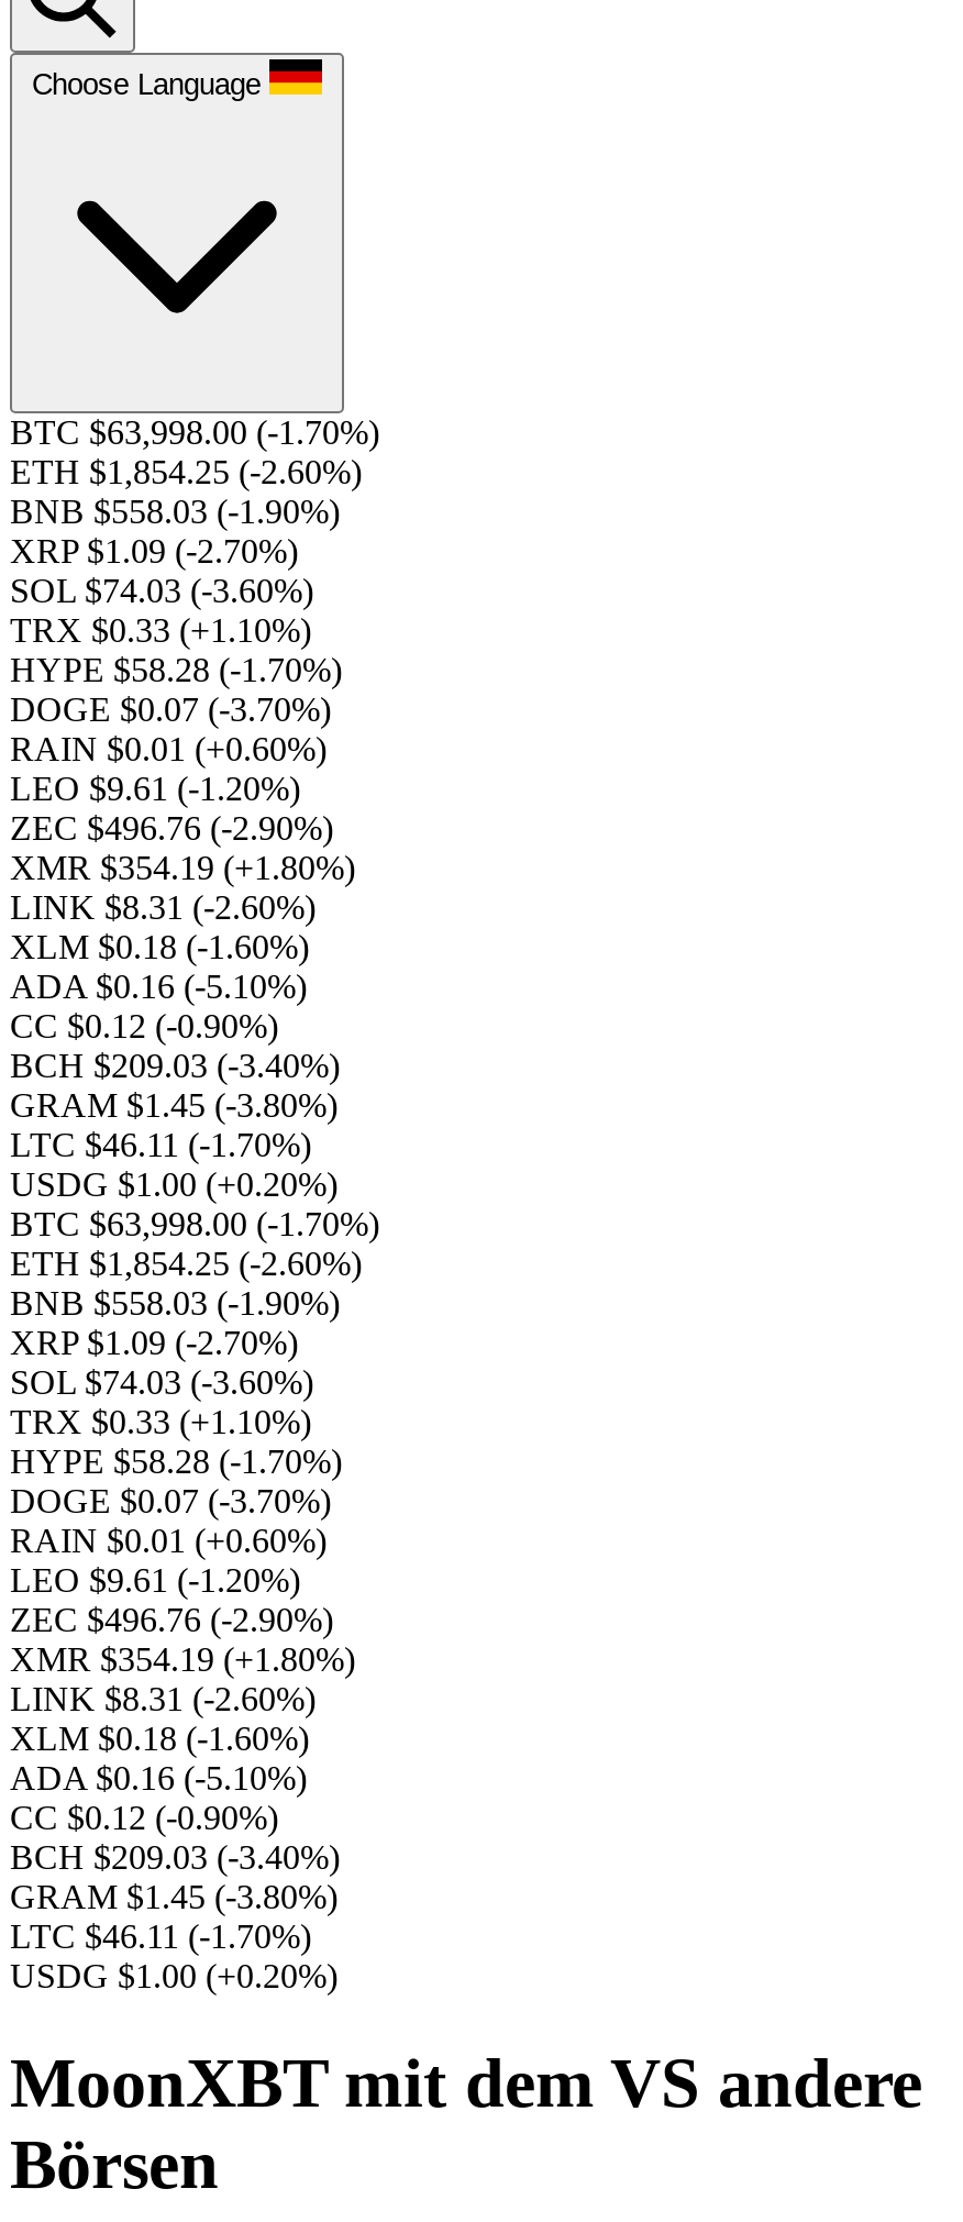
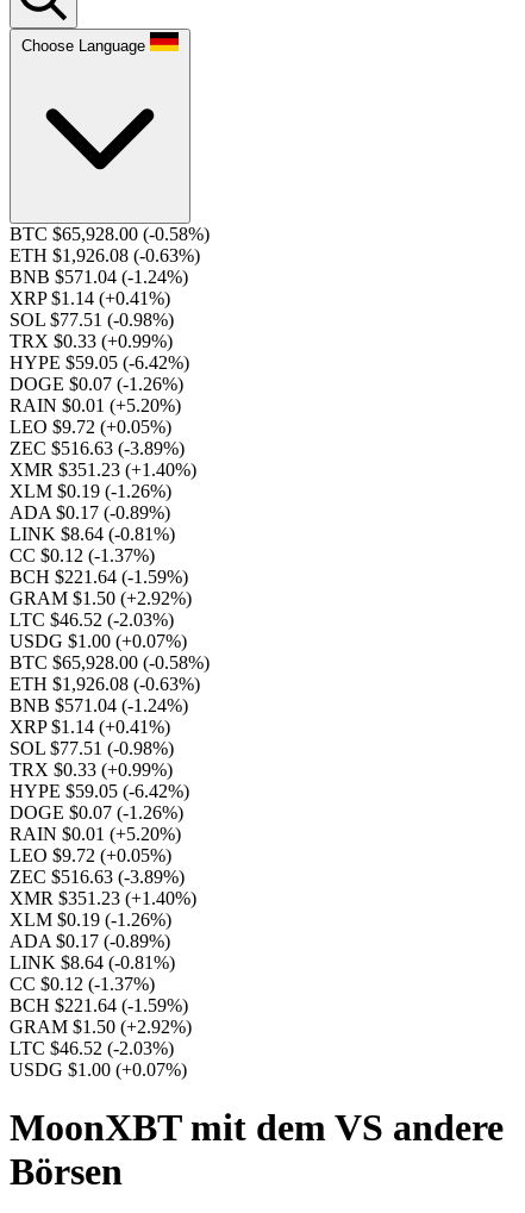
- BTC $63,998.00(-1.70%)
- ETH $1,854.25 (-2.60%)
- BNB $558.03 (-1.90%)
- XRP $1.09 (-2.70%)
- SOL $74.03(-3.60%)
- TRX $0.33 (+1.10%)
- HYPE $58.28 (-1.70%)
- DOGE $0.07 (-3.70%)
- RAIN $0.01 (+0.60%)
- LEO $9.61 (-1.20%)
- ZEC $496.76 (-2.90%)
- XMR $354.19(+1.80%)
- LINK $8.31 (-2.60%)
- XLM $0.18 (-1.60%)
- ADA $0.16 (-5.10%)
- CC $0.12 (-0.90%)
- BCH $209.03 (-3.40%)
- GRAM $1.45 (-3.80%)
- LTC $46.11 (-1.70%)
- USDG $1.00 (+0.20%)
- BTC $63,998.00 (-1.70%)
- ETH $1,854.25 (-2.60%)
- BNB $558.03 (-1.90%)
- XRP $1.09 (-2.70%)
- SOL $74.03(-3.60%)
- TRX $0.33 (+1.10%)
- HYPE $58.28 (-1.70%)
- DOGE $0.07 (-3.70%)
- RAIN $0.01 (+0.60%)
- LEO $9.61 (-1.20%)
- ZEC $496.76 (-2.90%)
- XMR $354.19(+1.80%)
- LINK $8.31 (-2.60%)
- XLM $0.18 (-1.60%)
- ADA $0.16 (-5.10%)
- CC $0.12 (-0.90%)
- BCH $209.03 (-3.40%)
- GRAM $1.45 (-3.80%)
- LTC $46.11 (-1.70%)
- USDG $1.00 (+0.20%)
+ BTC $65,928.00(-0.58%)
+ ETH $1,926.08 (-0.63%)
+ BNB $571.04 (-1.24%)
+ XRP $1.14 (+0.41%)
+ SOL $77.51(-0.98%)
+ TRX $0.33 (+0.99%)
+ HYPE $59.05 (-6.42%)
+ DOGE $0.07 (-1.26%)
+ RAIN $0.01 (+5.20%)
+ LEO $9.72 (+0.05%)
+ ZEC $516.63 (-3.89%)
+ XMR $351.23(+1.40%)
+ XLM $0.19 (-1.26%)
+ ADA $0.17 (-0.89%)
+ LINK $8.64 (-0.81%)
+ CC $0.12 (-1.37%)
+ BCH $221.64 (-1.59%)
+ GRAM $1.50 (+2.92%)
+ LTC $46.52 (-2.03%)
+ USDG $1.00 (+0.07%)
+ BTC $65,928.00 (-0.58%)
+ ETH $1,926.08 (-0.63%)
+ BNB $571.04 (-1.24%)
+ XRP $1.14 (+0.41%)
+ SOL $77.51(-0.98%)
+ TRX $0.33 (+0.99%)
+ HYPE $59.05 (-6.42%)
+ DOGE $0.07 (-1.26%)
+ RAIN $0.01 (+5.20%)
+ LEO $9.72 (+0.05%)
+ ZEC $516.63 (-3.89%)
+ XMR $351.23(+1.40%)
+ XLM $0.19 (-1.26%)
+ ADA $0.17 (-0.89%)
+ LINK $8.64 (-0.81%)
+ CC $0.12 (-1.37%)
+ BCH $221.64 (-1.59%)
+ GRAM $1.50 (+2.92%)
+ LTC $46.52 (-2.03%)
+ USDG $1.00 (+0.07%)
